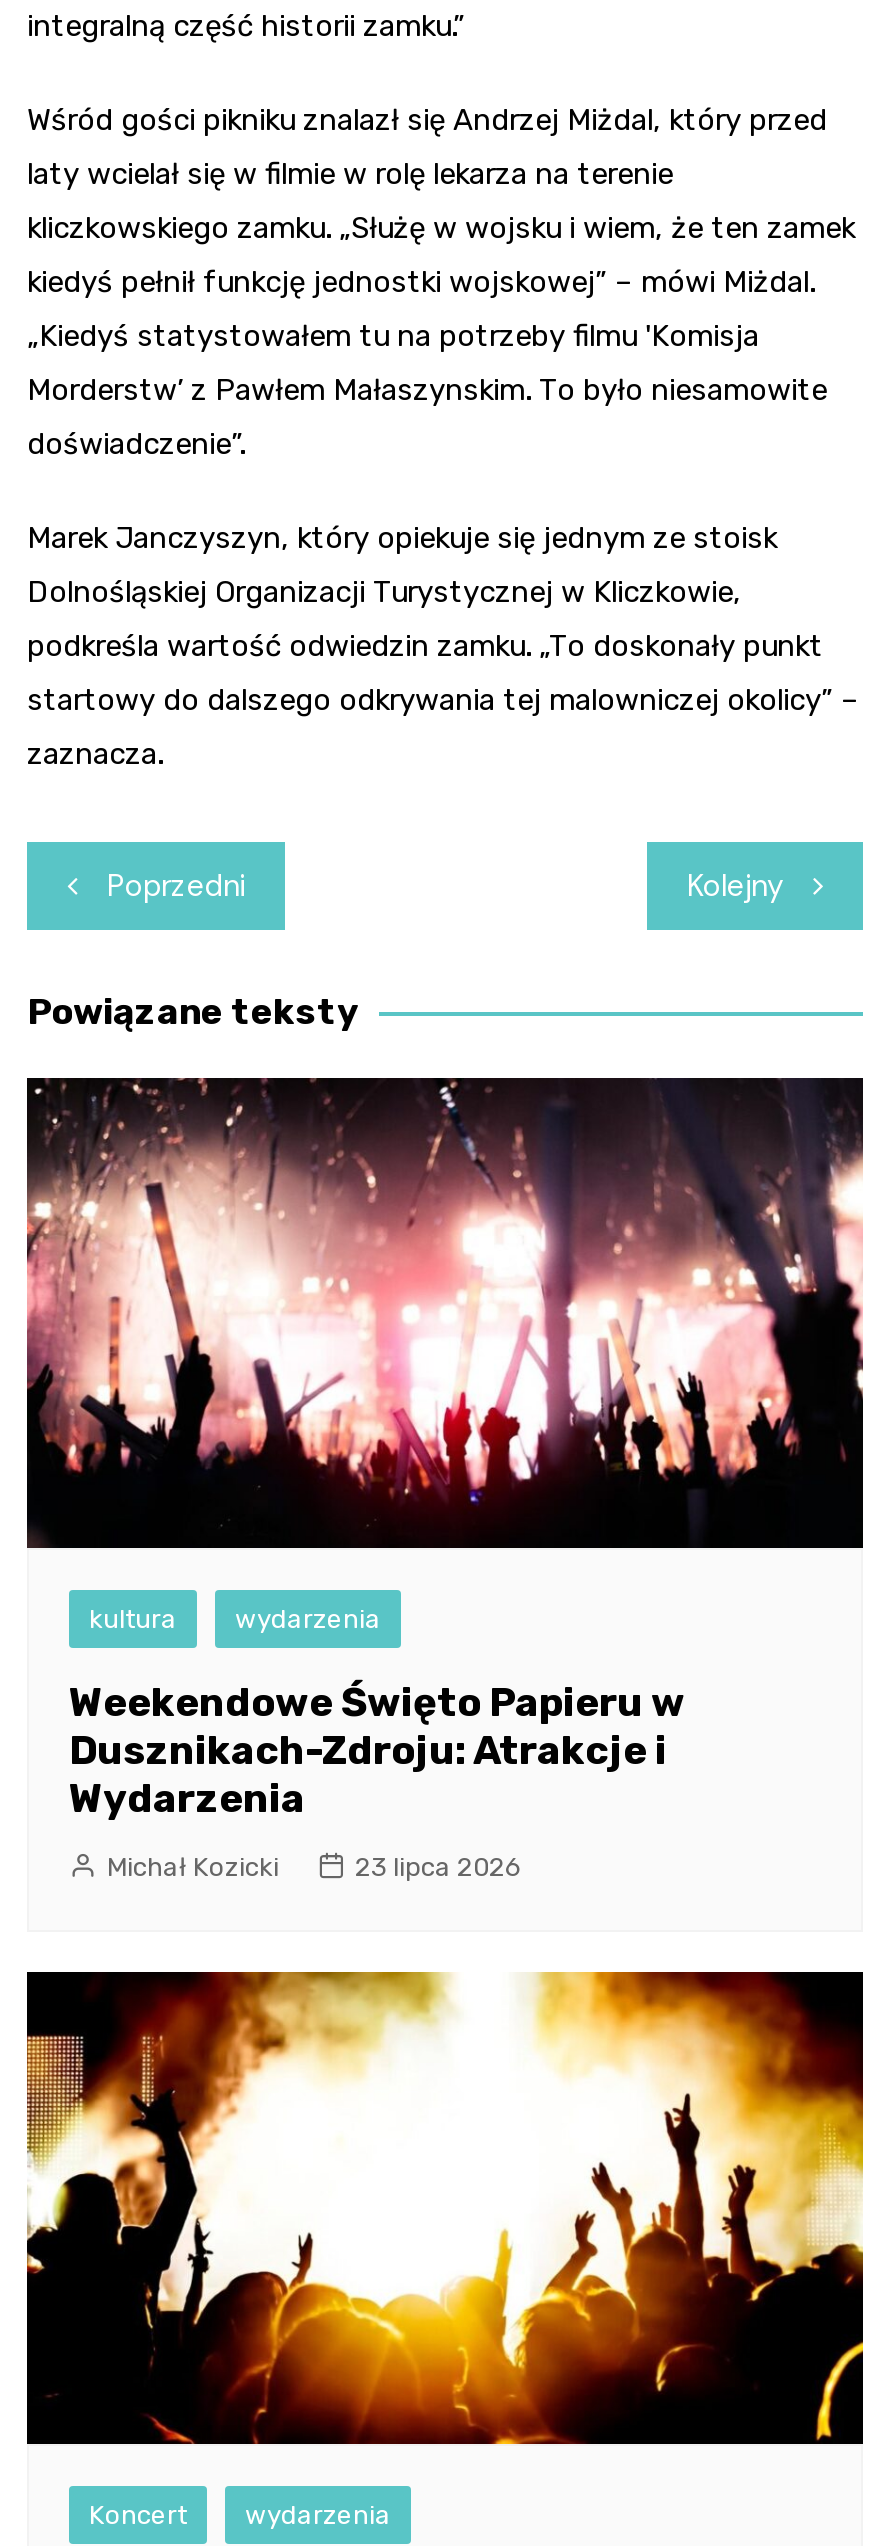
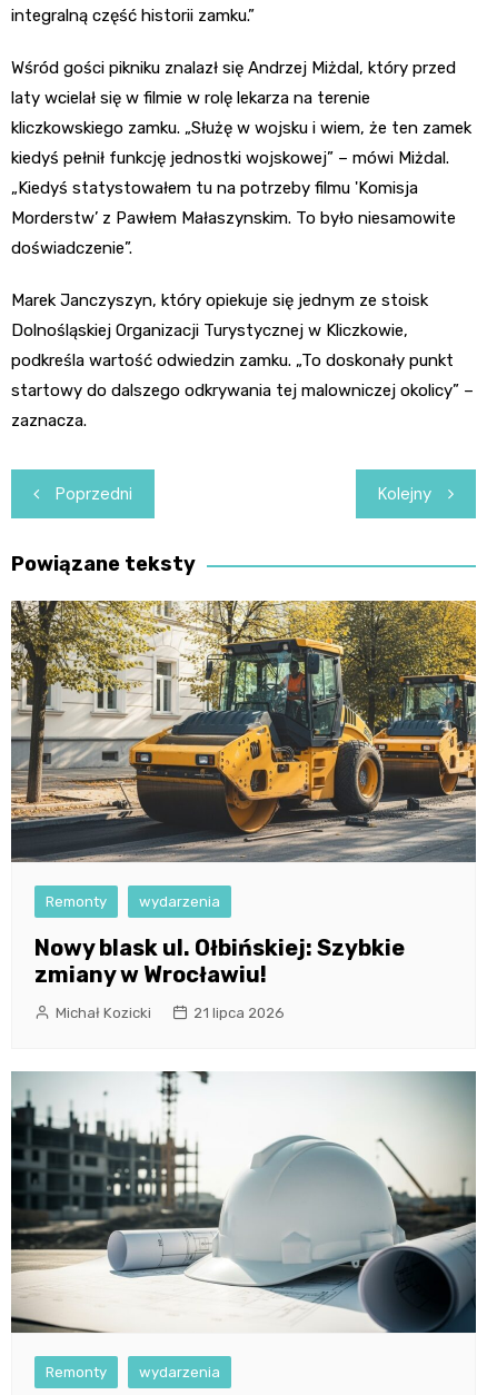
- [image]
- kultura
+ [image]
+ Remonty

- Weekendowe Święto Papieru w
- Dusznikach-Zdroju: Atrakcje i
- Wydarzenia
+ Nowy blask ul. Ołbińskiej: Szybkie
+ zmiany w Wrocławiu!

- 23 lipca 2026
+ 21 lipca 2026

- [image]
- Koncert
+ [image]
+ Remonty
